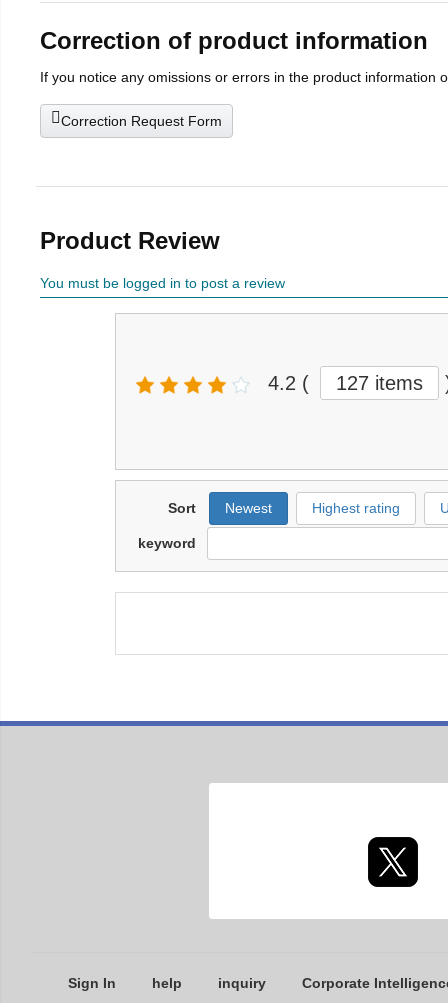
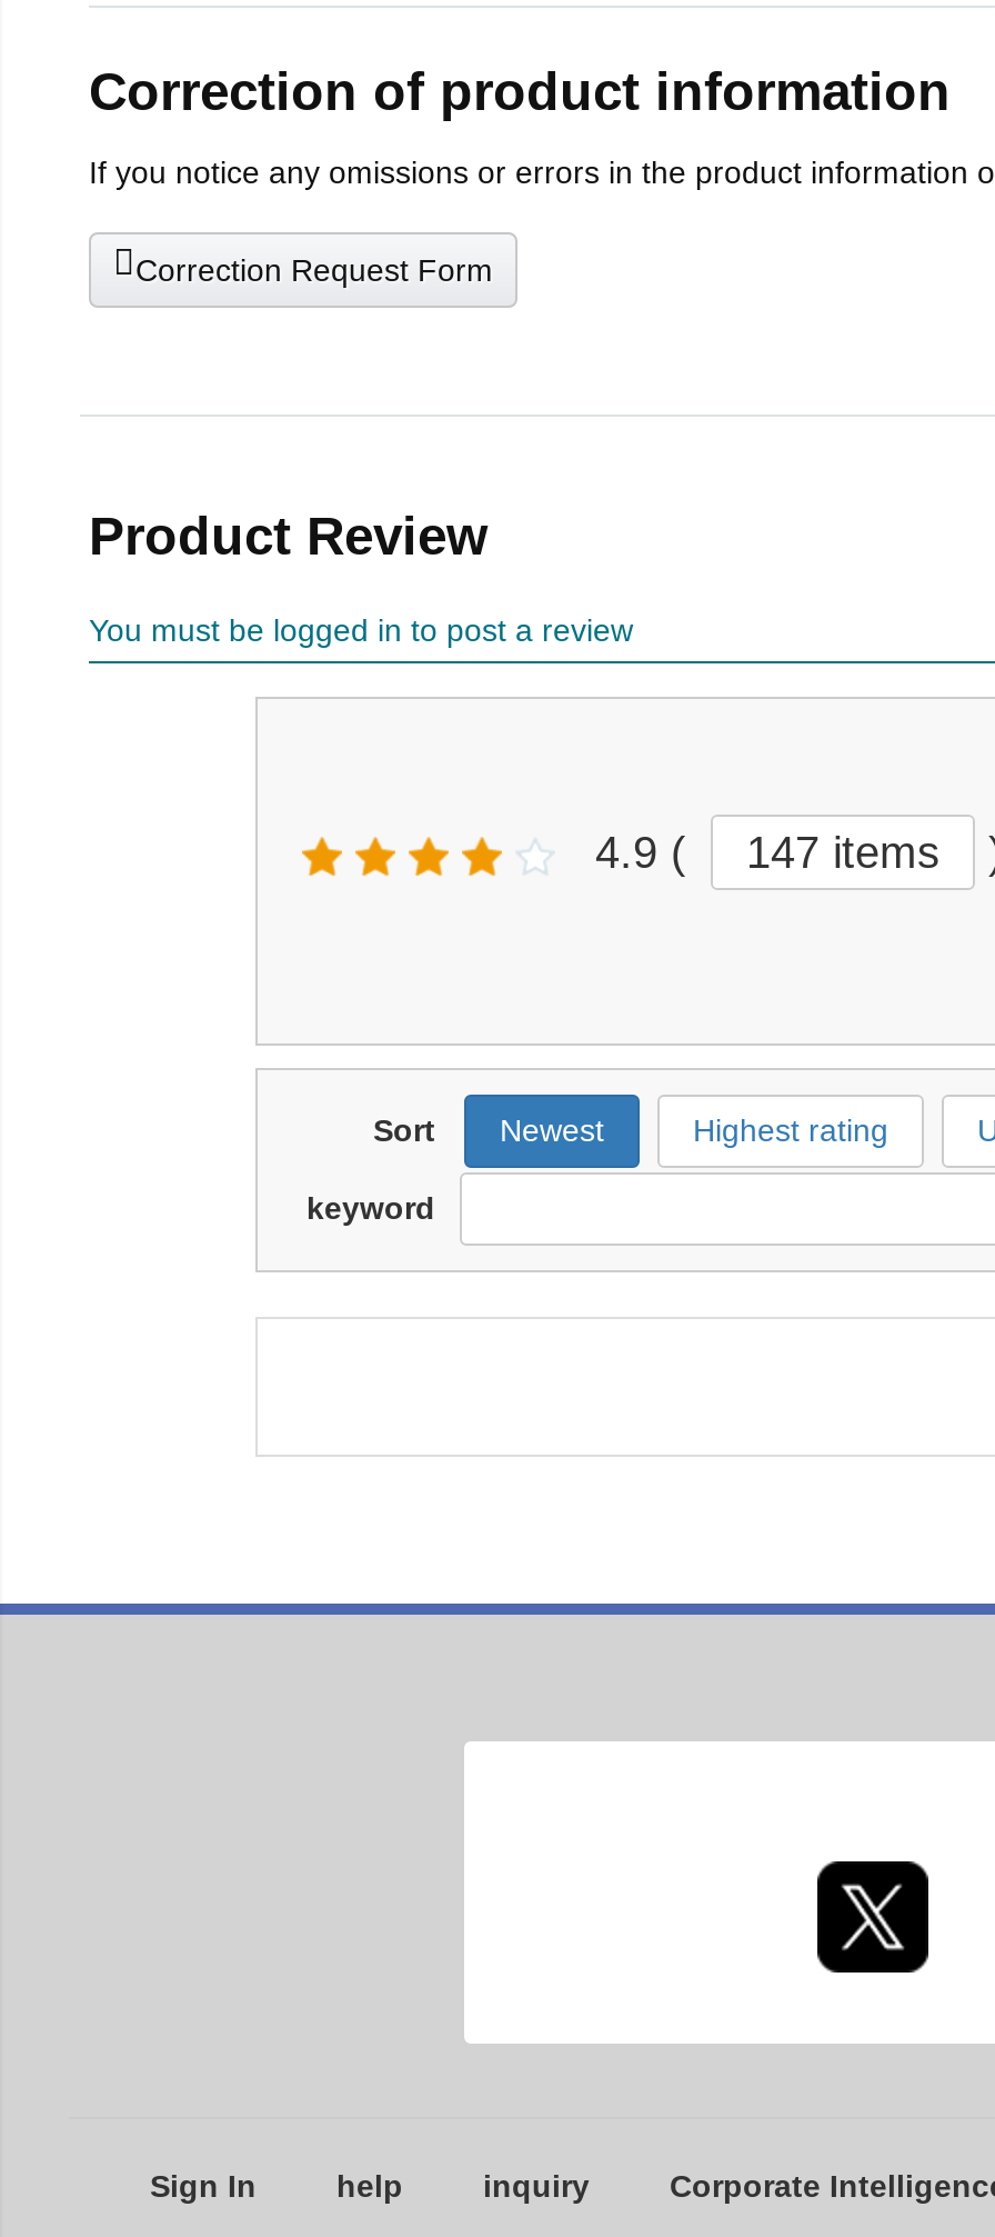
- 4.2 (
+ 4.9 (

- 127 items
+ 147 items
